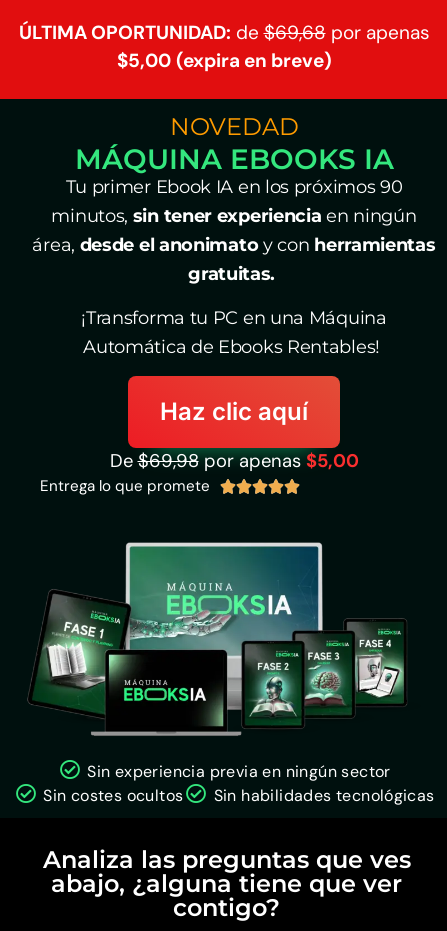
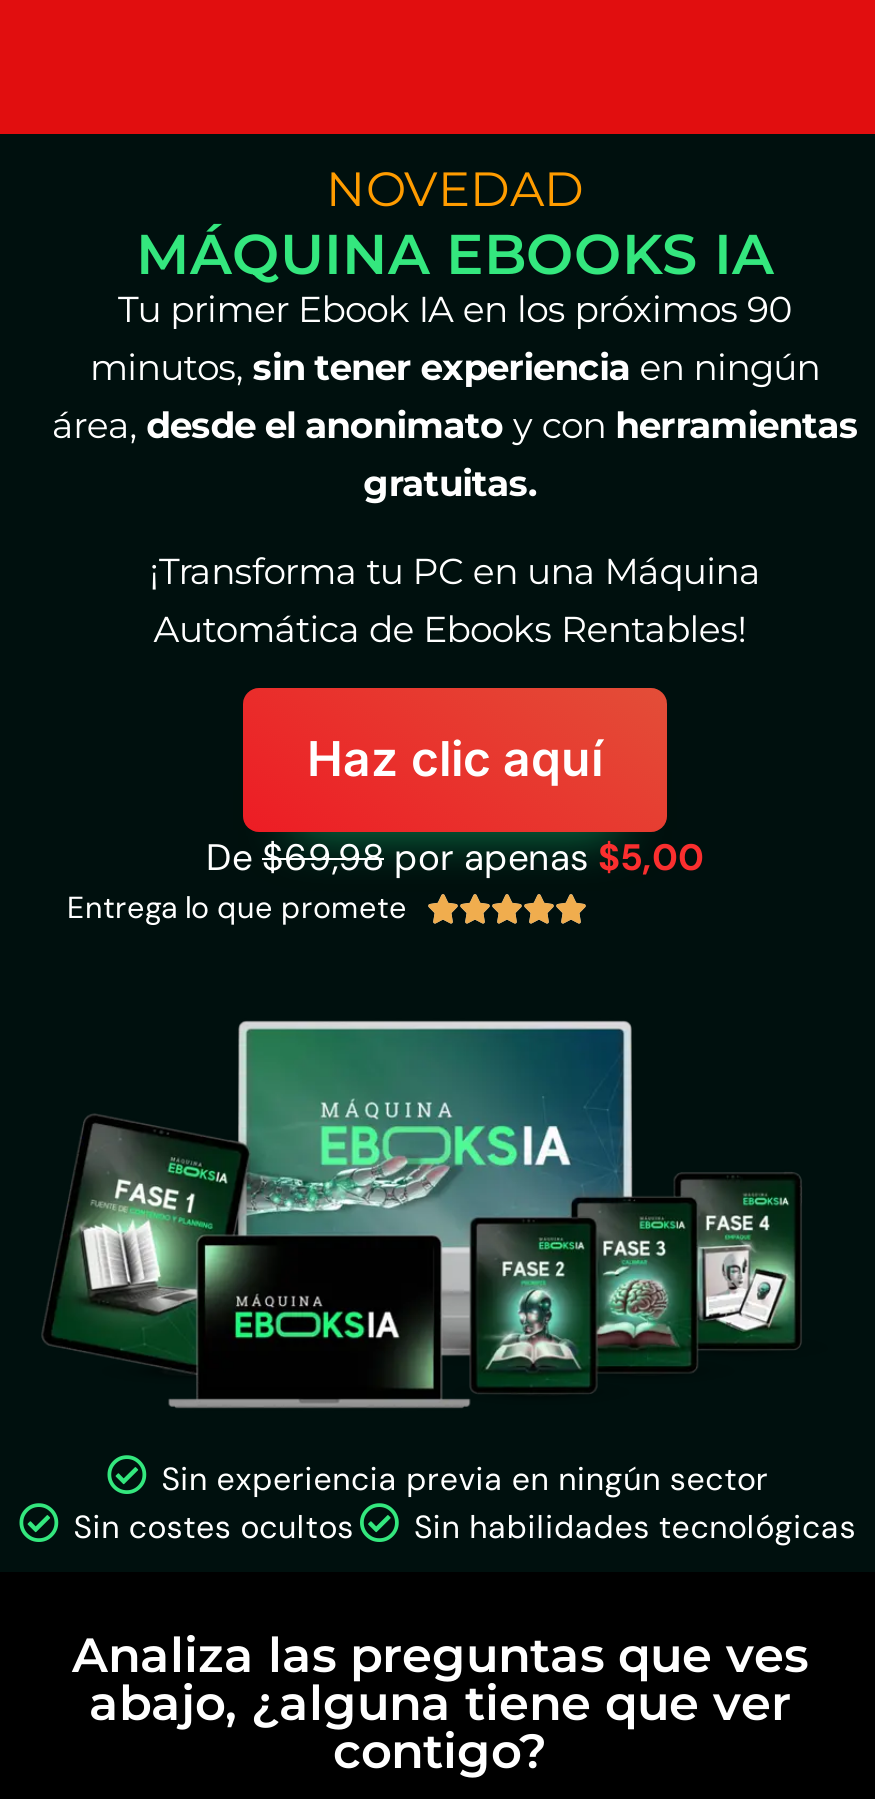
- ÚLTIMA OPORTUNIDAD: de $69,68 por apenas
- $5,00 (expira en breve)
